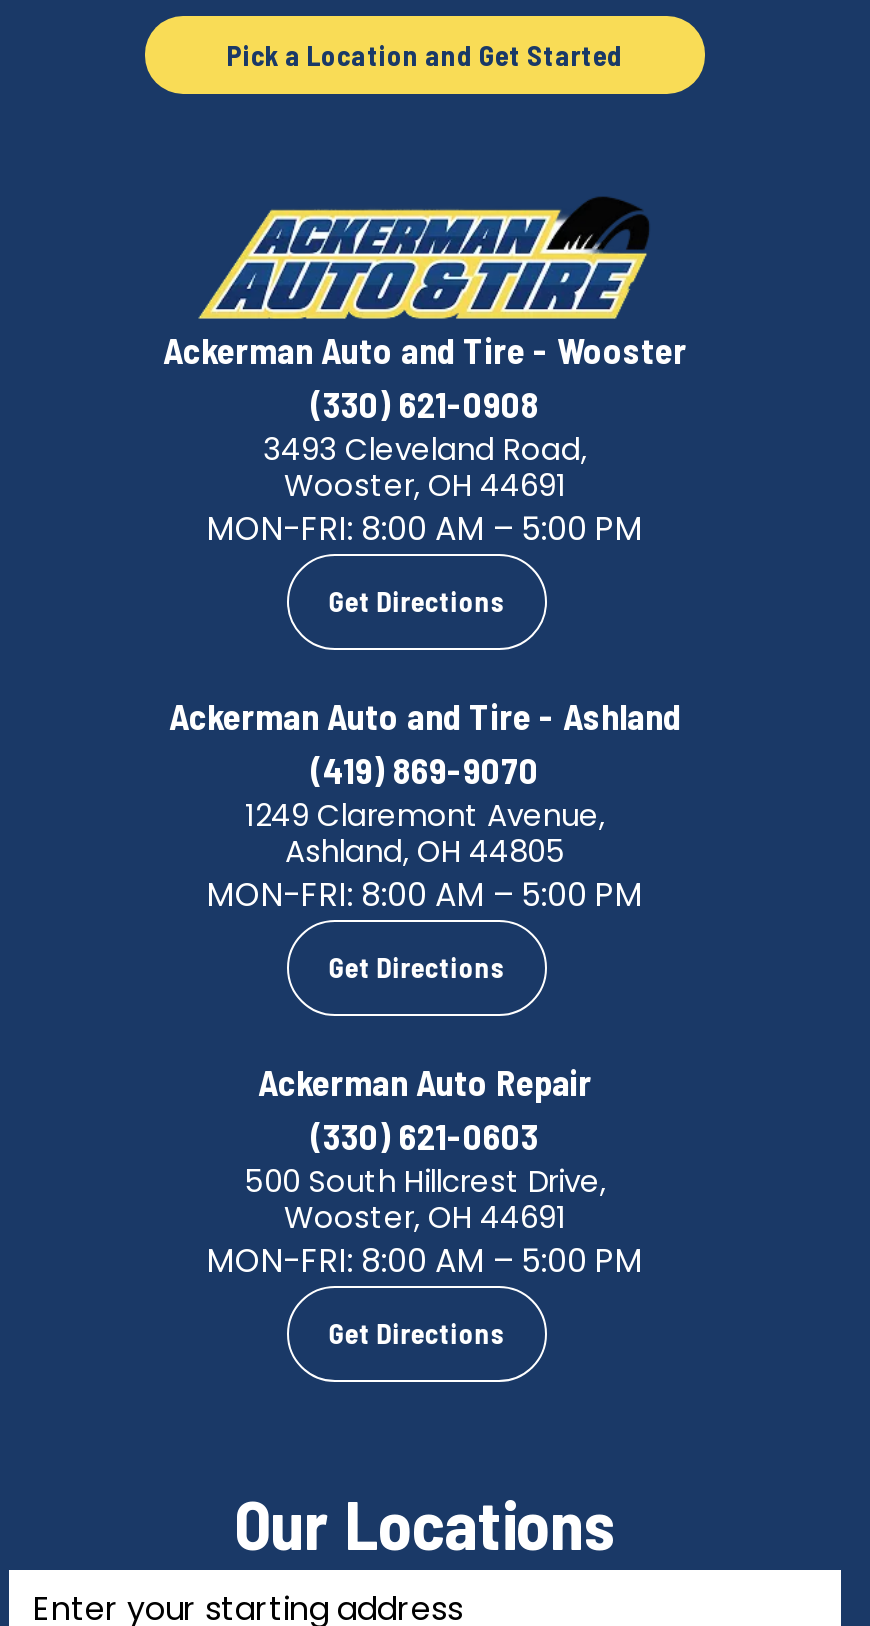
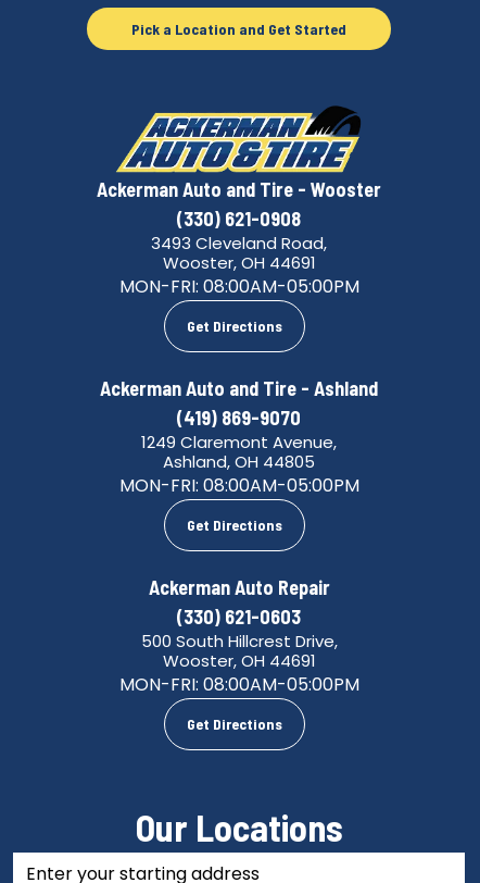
- MON-FRI: 8:00 AM – 5:00 PM
+ MON-FRI: 08:00AM-05:00PM

- MON-FRI: 8:00 AM – 5:00 PM
+ MON-FRI: 08:00AM-05:00PM

- MON-FRI: 8:00 AM – 5:00 PM
+ MON-FRI: 08:00AM-05:00PM
